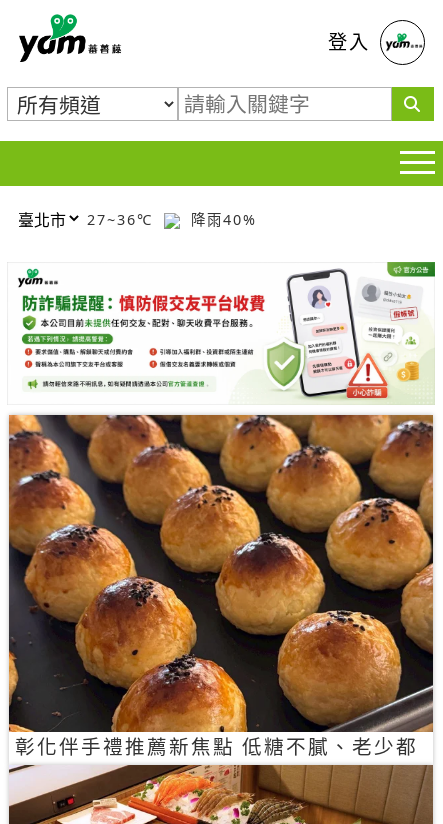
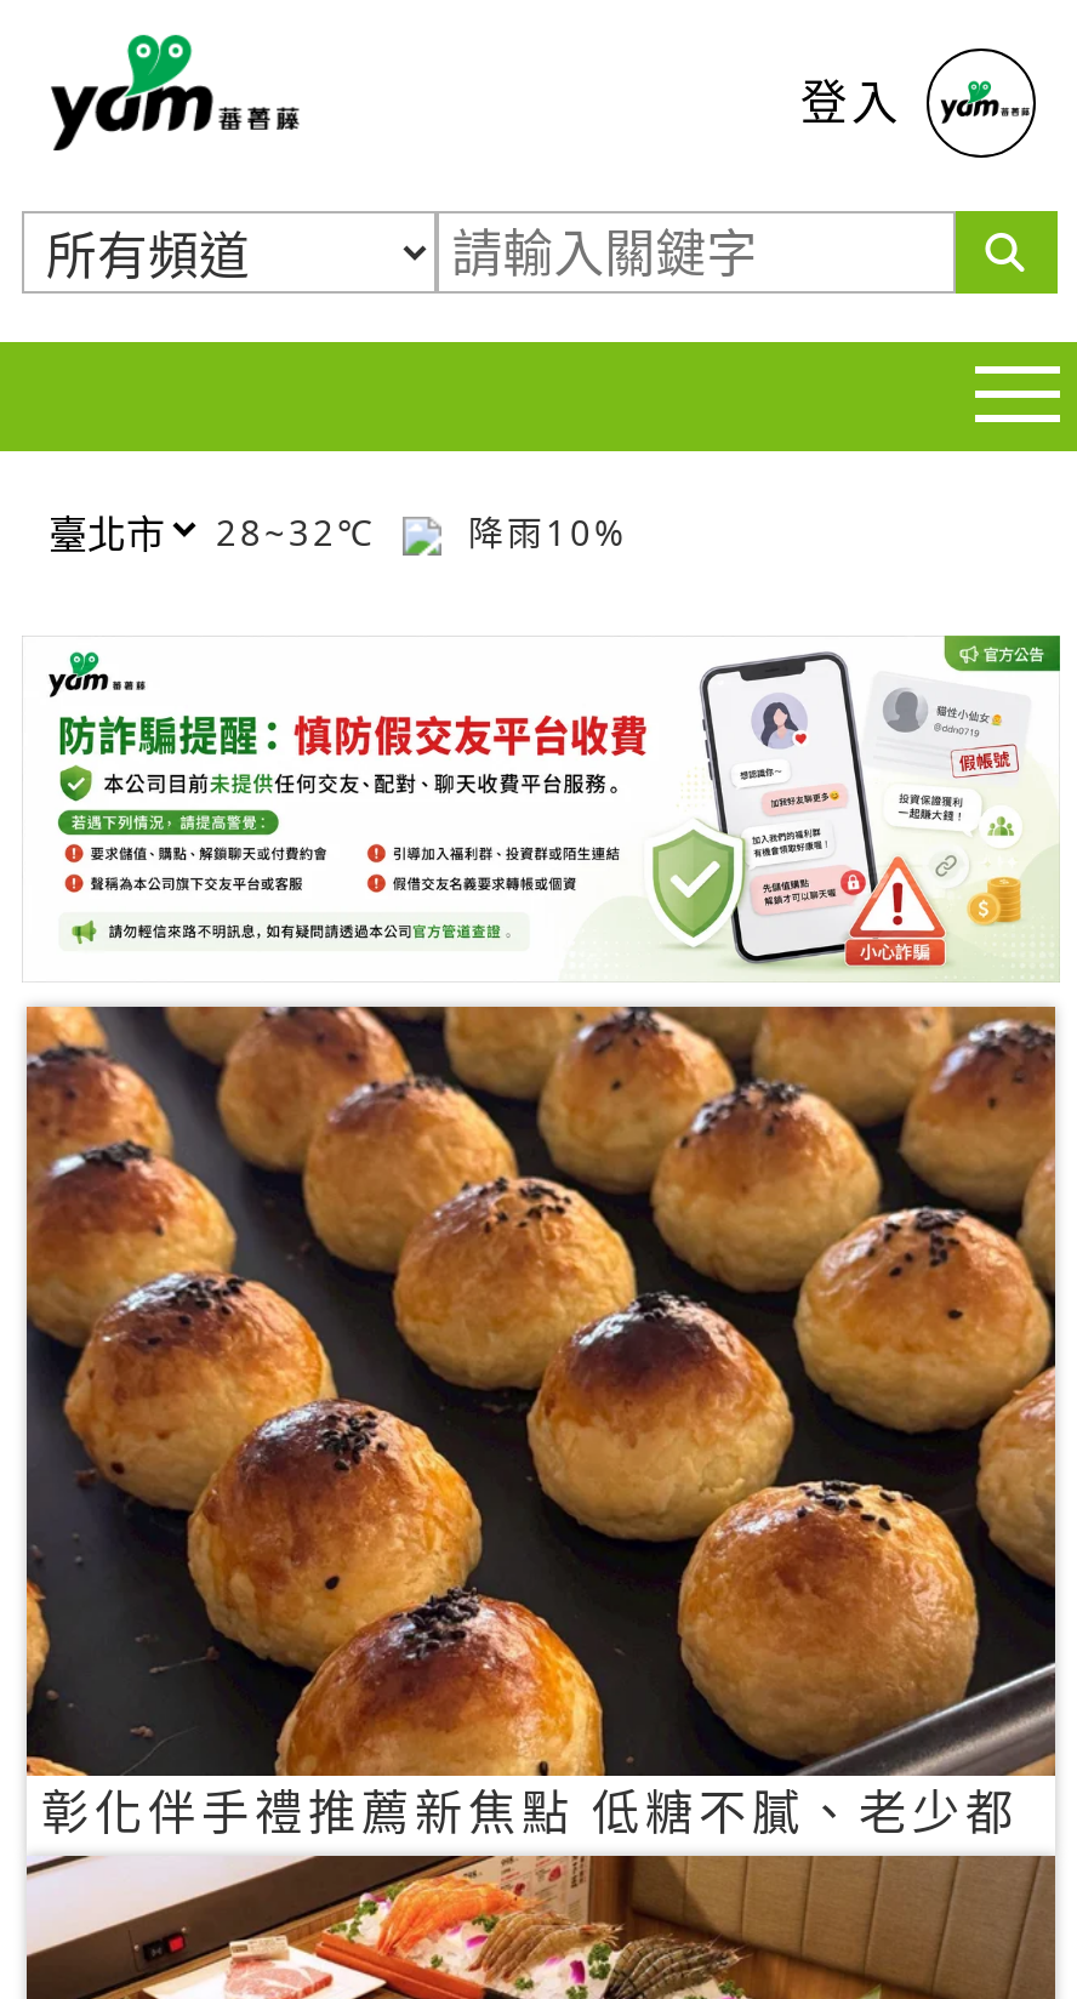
- 27~36℃
+ 28~32℃

- 降雨40%
+ 降雨10%
